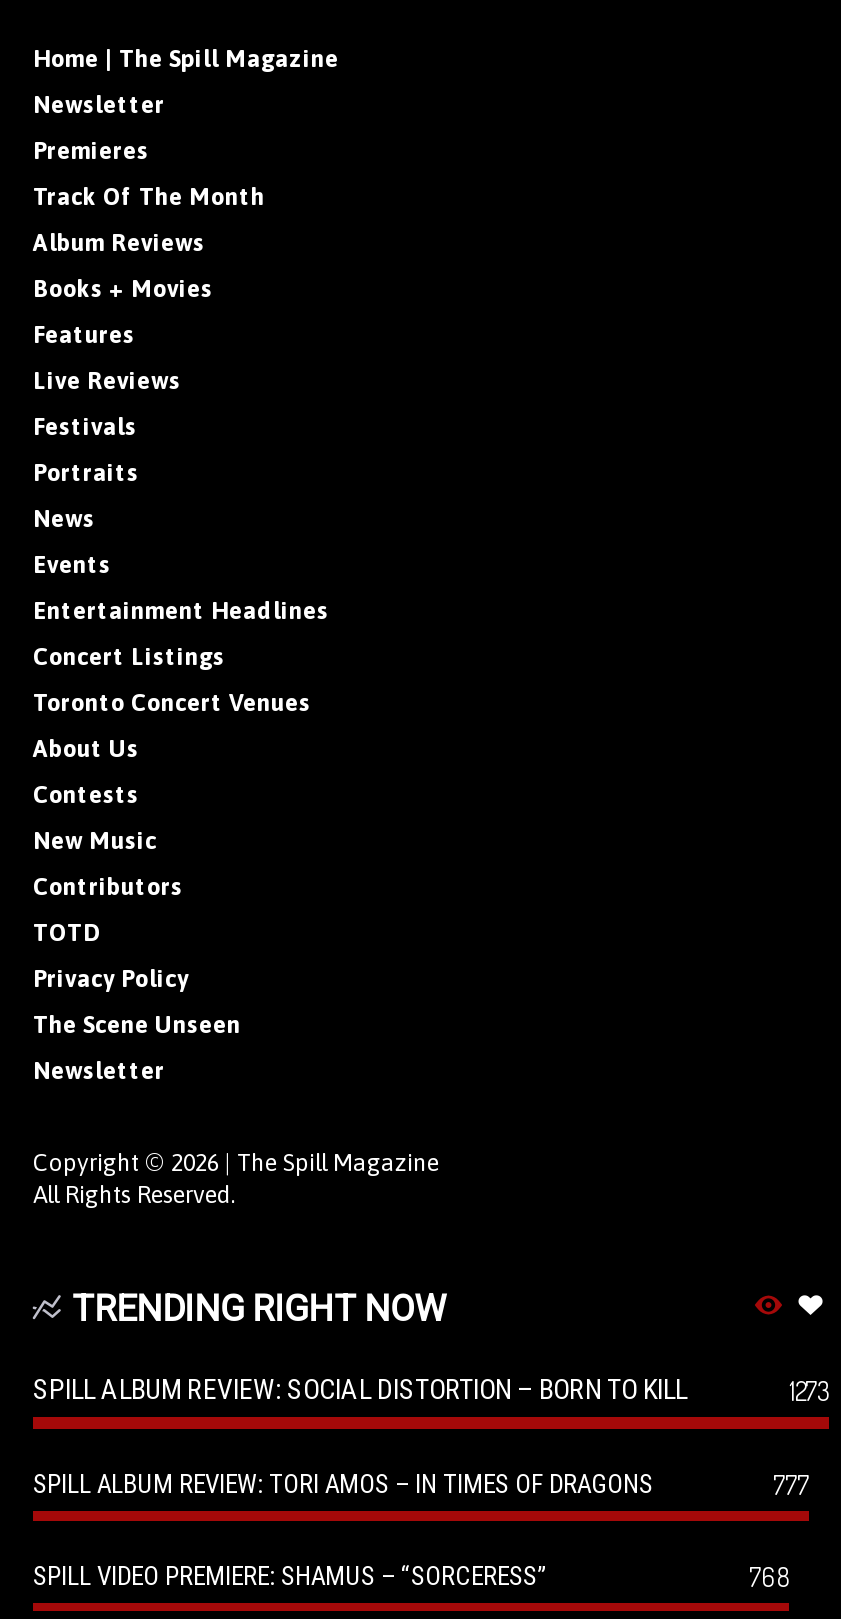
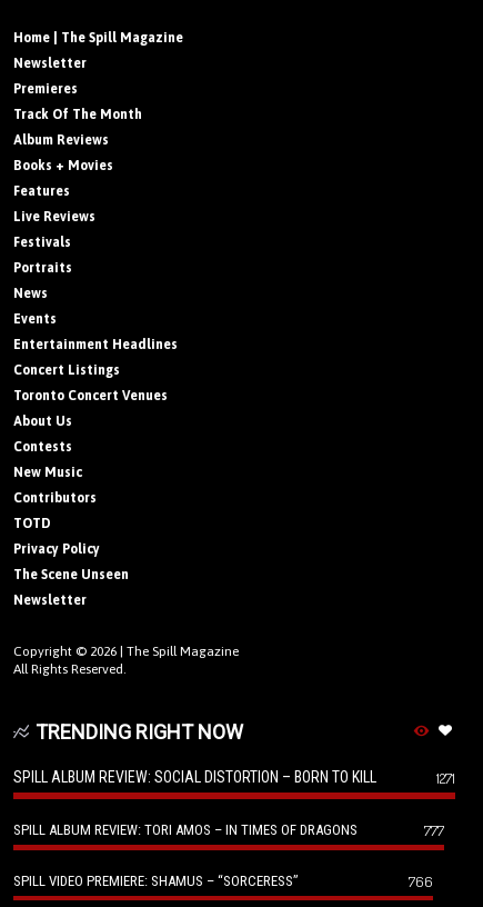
- 1273
+ 1271

- 768
+ 766
